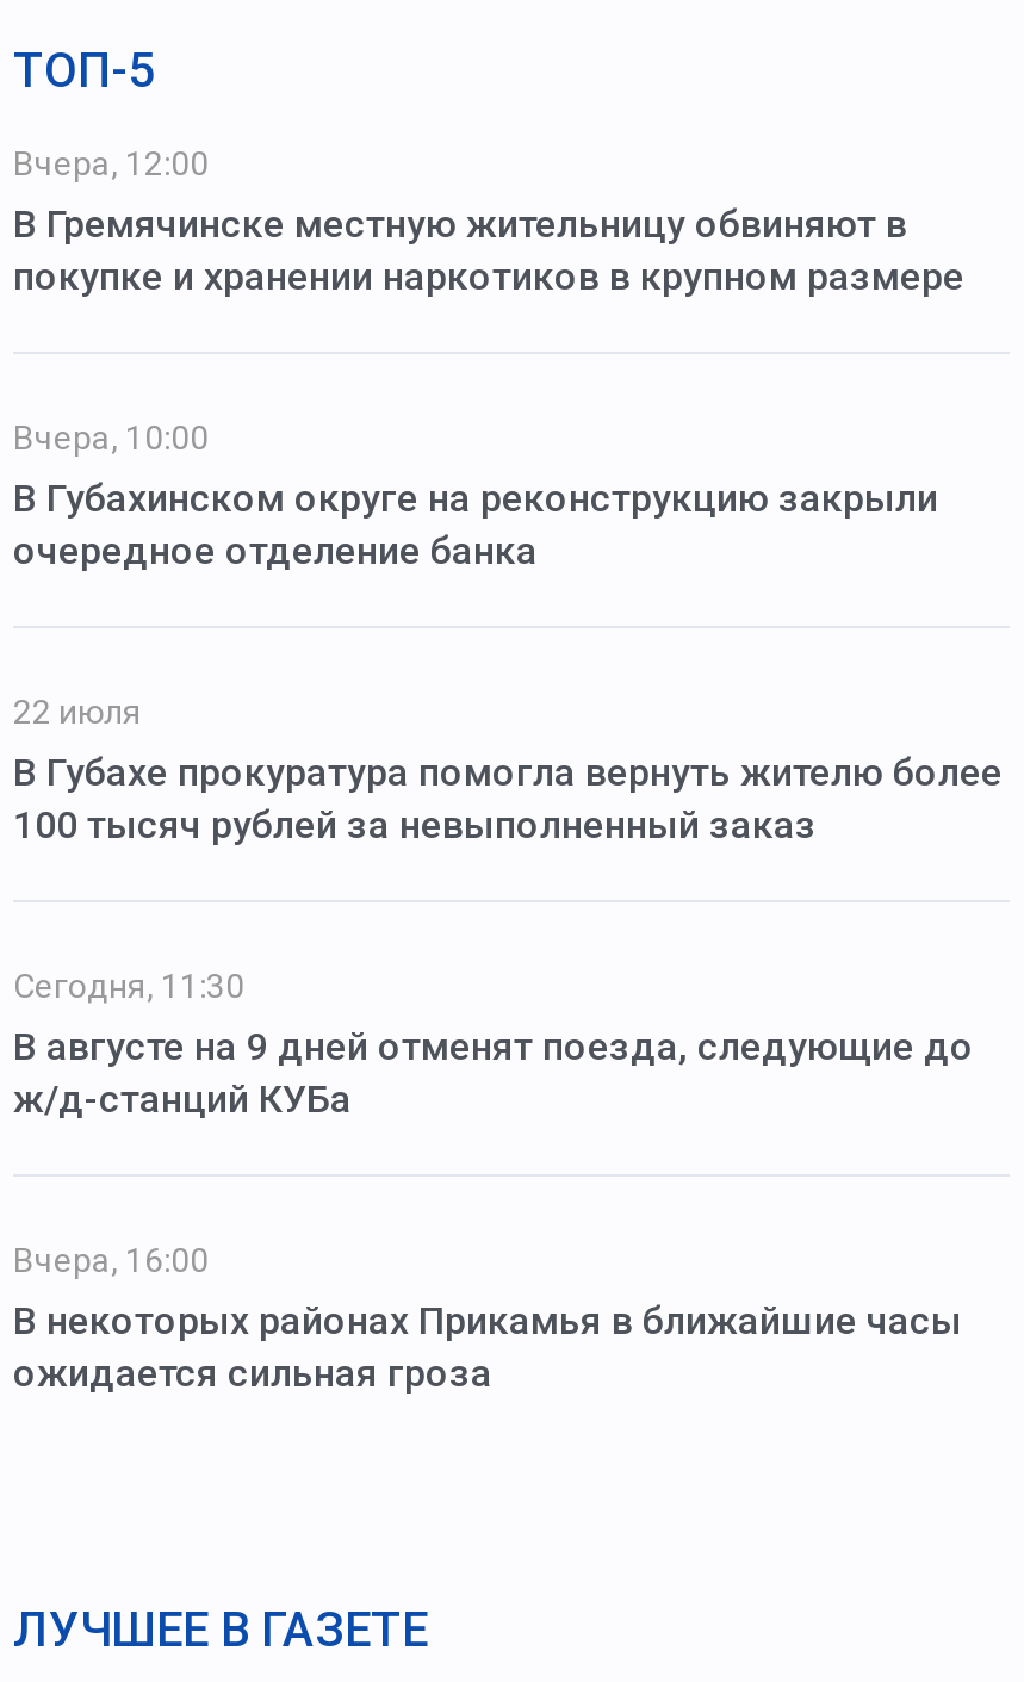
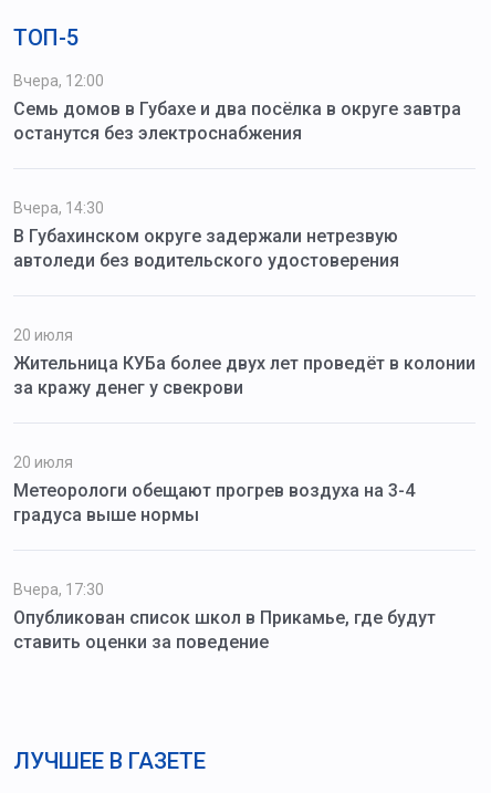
- В Гремячинске местную жительницу обвиняют в
- покупке и хранении наркотиков в крупном размере
+ Семь домов в Губахе и два посёлка в округе завтра
+ останутся без электроснабжения

- Вчера, 10:00
- В Губахинском округе на реконструкцию закрыли
- очередное отделение банка
+ Вчера, 14:30
+ В Губахинском округе задержали нетрезвую
+ автоледи без водительского удостоверения

- 22 июля
- В Губахе прокуратура помогла вернуть жителю более
- 100 тысяч рублей за невыполненный заказ
+ 20 июля
+ Жительница КУБа более двух лет проведёт в колонии
+ за кражу денег у свекрови

- Сегодня, 11:30
- В августе на 9 дней отменят поезда, следующие до
- ж/д-станций КУБа
+ 20 июля
+ Метеорологи обещают прогрев воздуха на 3-4
+ градуса выше нормы

- Вчера, 16:00
- В некоторых районах Прикамья в ближайшие часы
- ожидается сильная гроза
+ Вчера, 17:30
+ Опубликован список школ в Прикамье, где будут
+ ставить оценки за поведение
